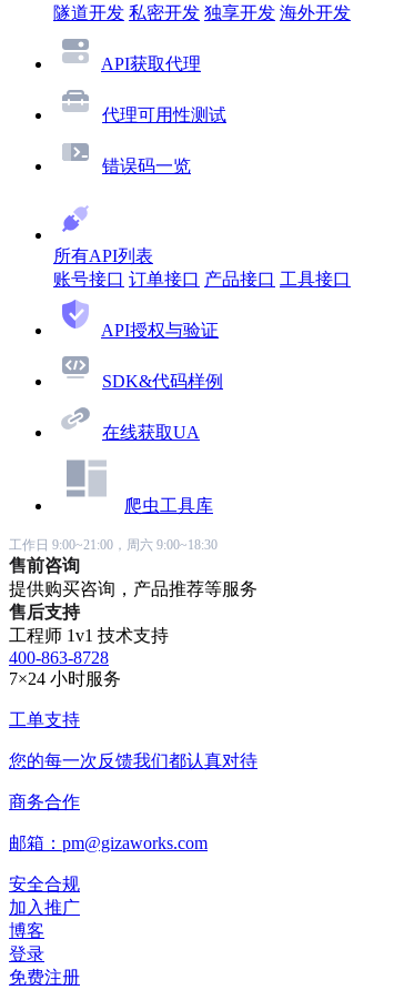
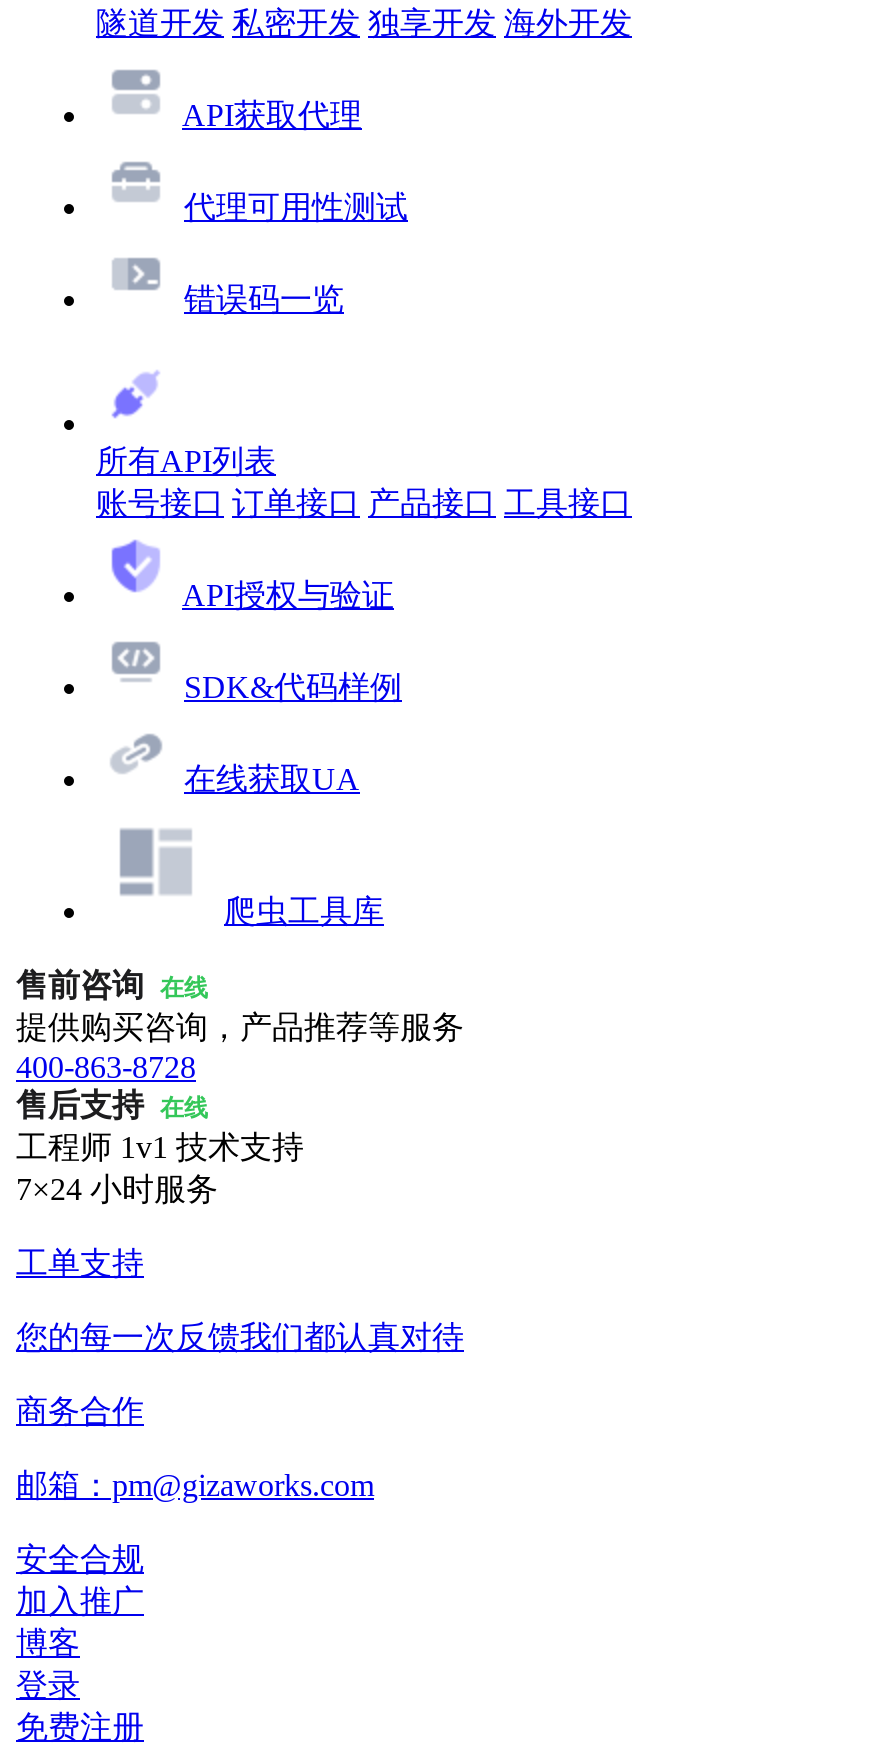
- 工作日 9:00~21:00，周六 9:00~18:30
- 售前咨询
+ 售前咨询 在线

- 售后支持
+ 400-863-8728
+ 售后支持 在线

- 400-863-8728
